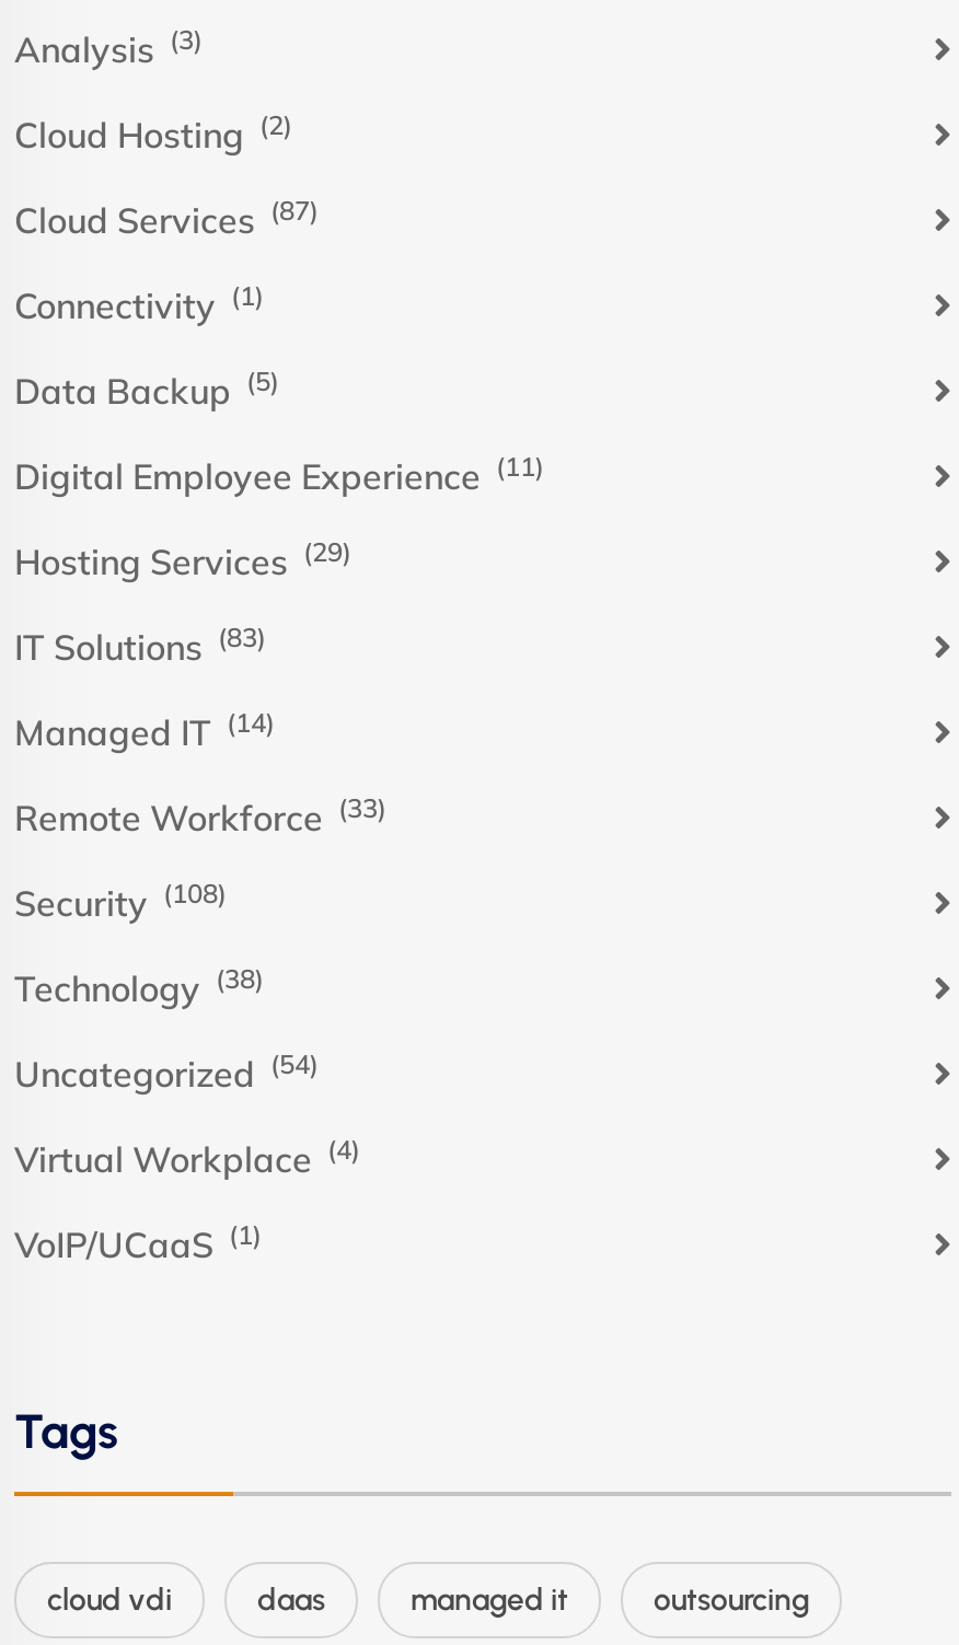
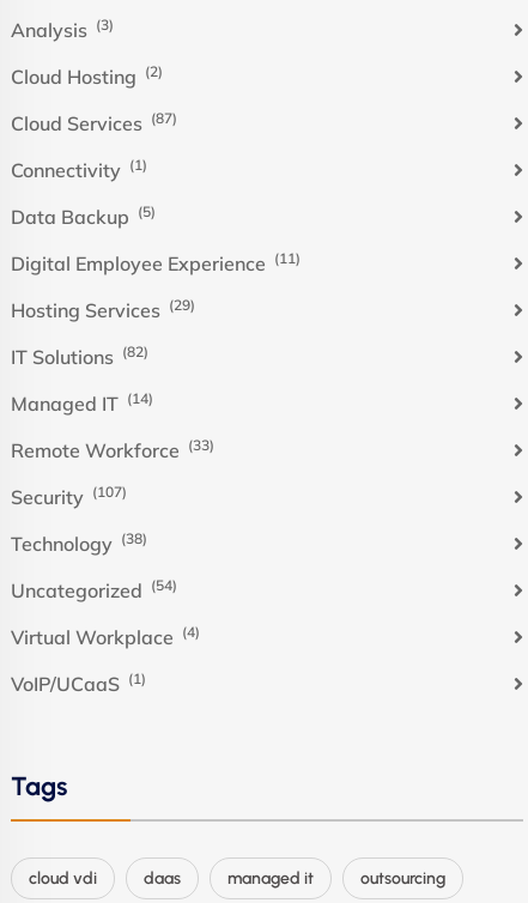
- IT Solutions (83)
+ IT Solutions (82)

- Security (108)
+ Security (107)
